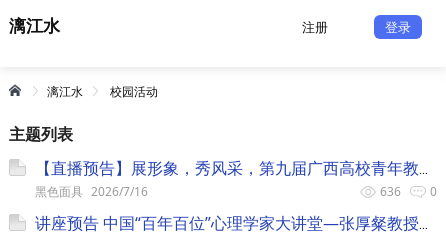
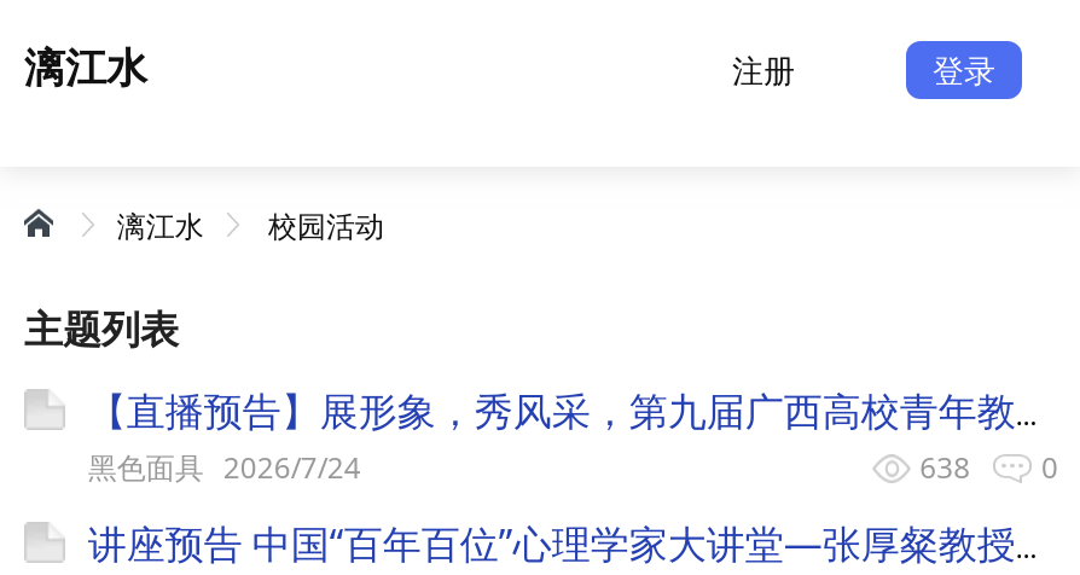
- 黑色面具 2026/7/16
+ 黑色面具 2026/7/24

- 636 0
+ 638 0
